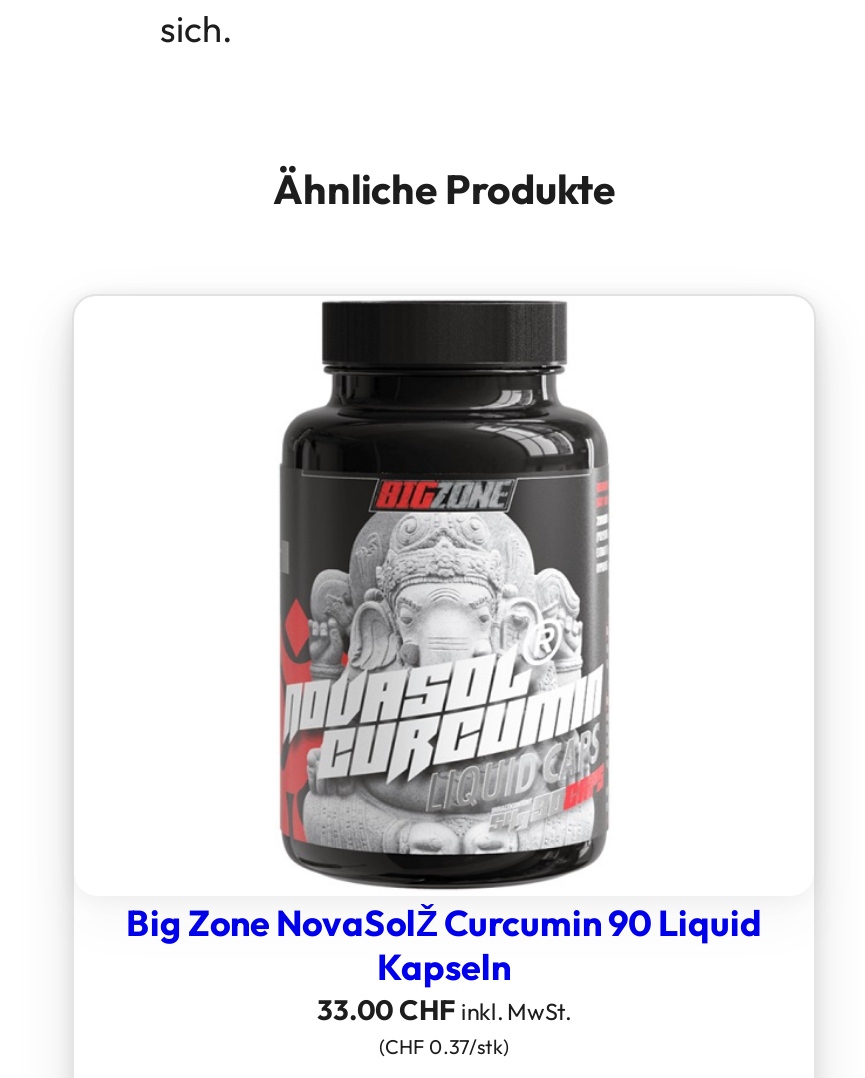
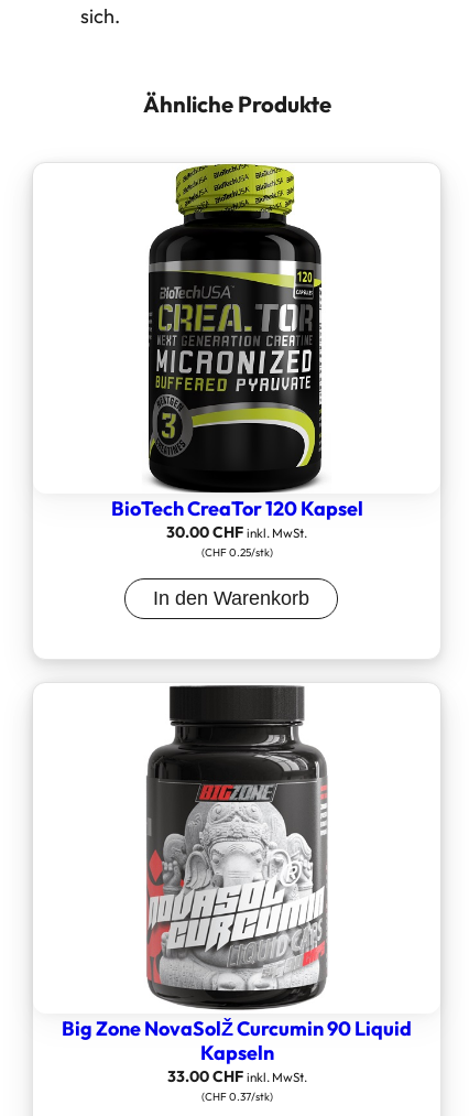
+ [image]
+ BioTech CreaTor 120 Kapsel
+ 30.00CHF inkl. MwSt.
+ (CHF 0.25/stk)
+ In den Warenkorb
